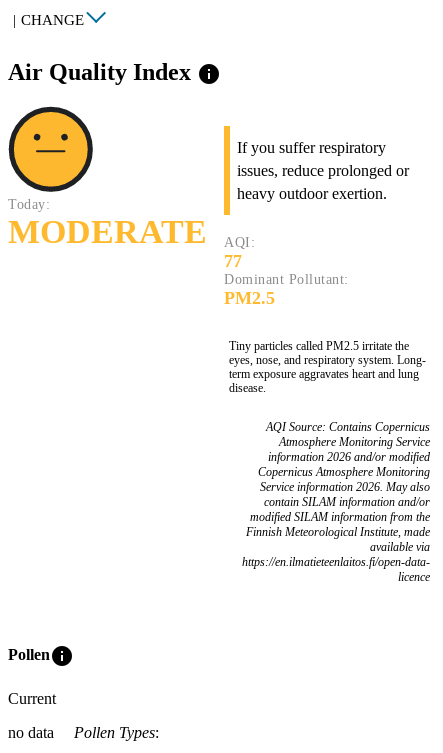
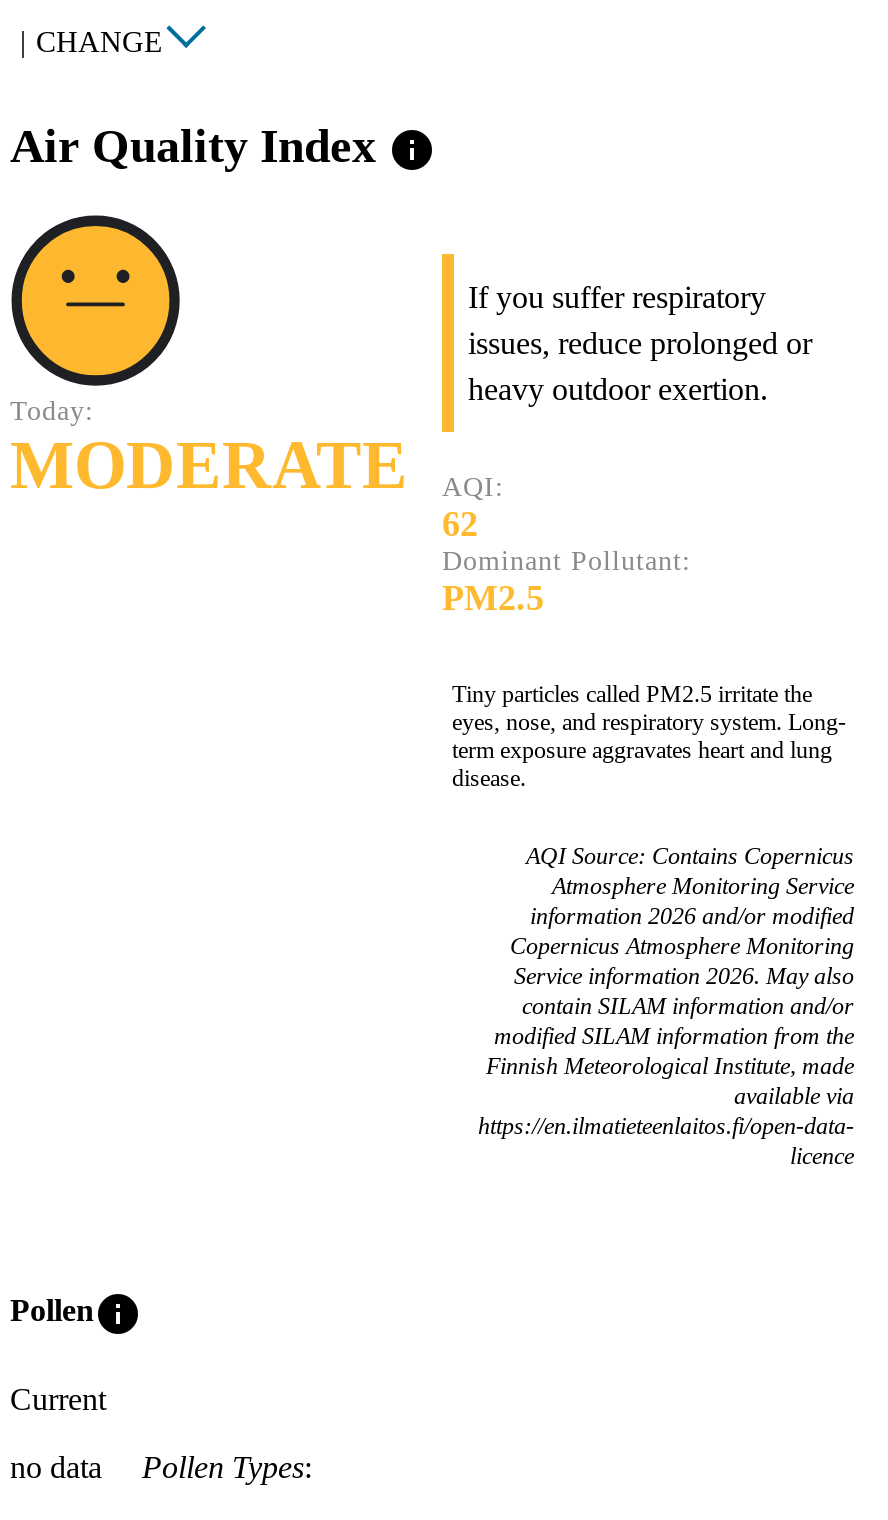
- 77
+ 62
